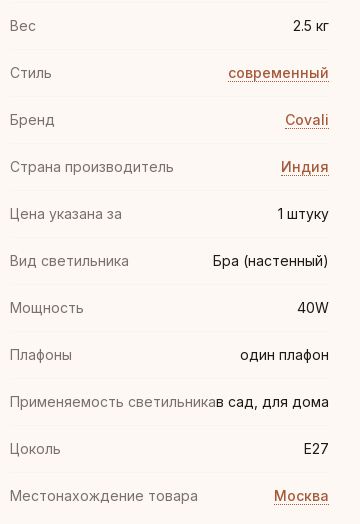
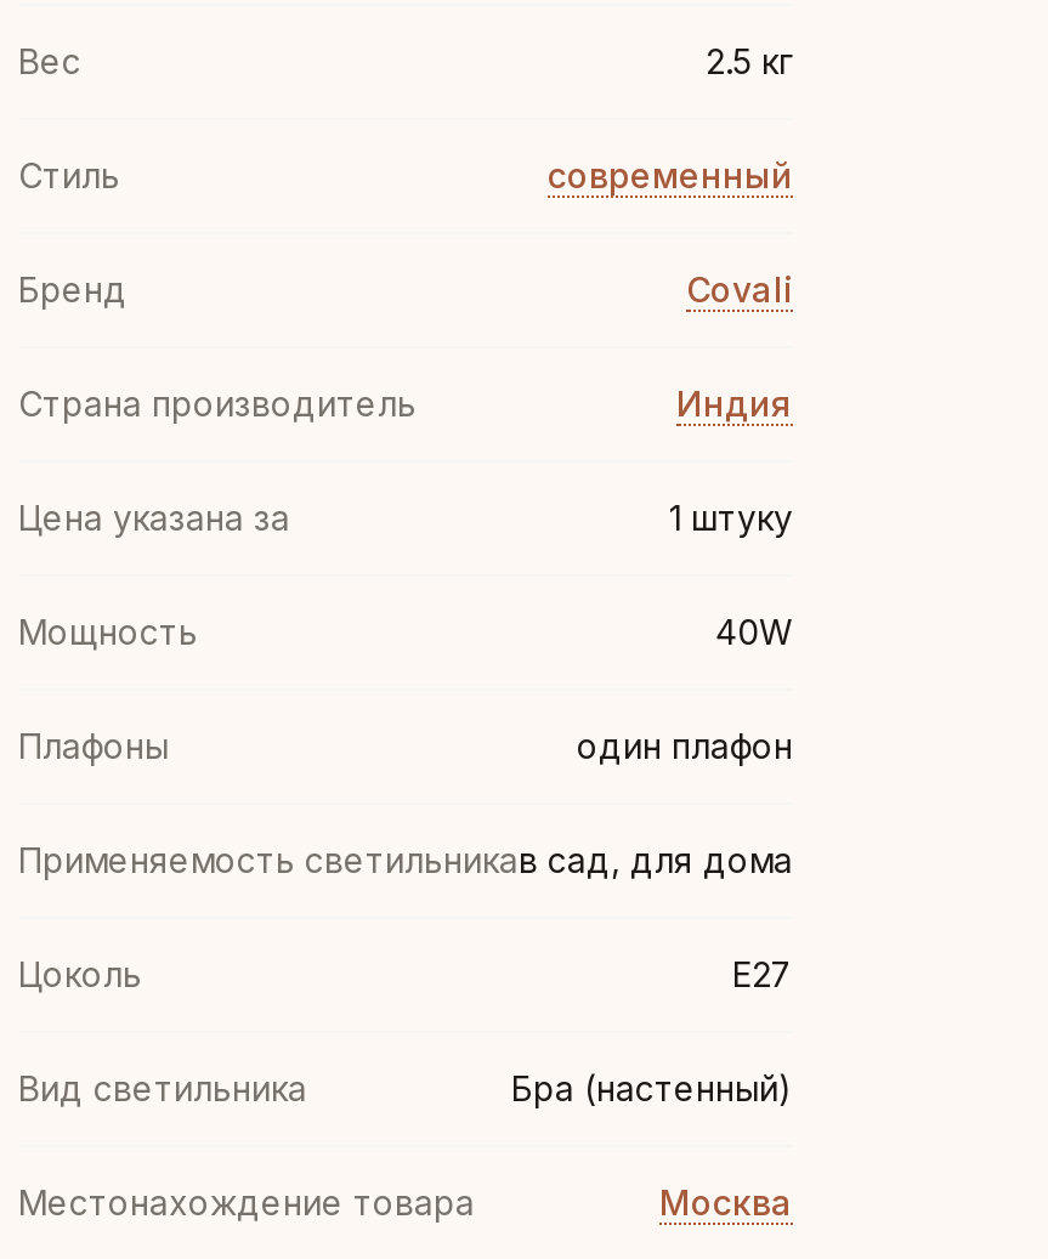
moved down: Вид светильника | Бра (настенный)

moved up: Мощность | 40W | Плафоны | один плафон | Применяемость светильникав сад, для дома | Цоколь | E27
